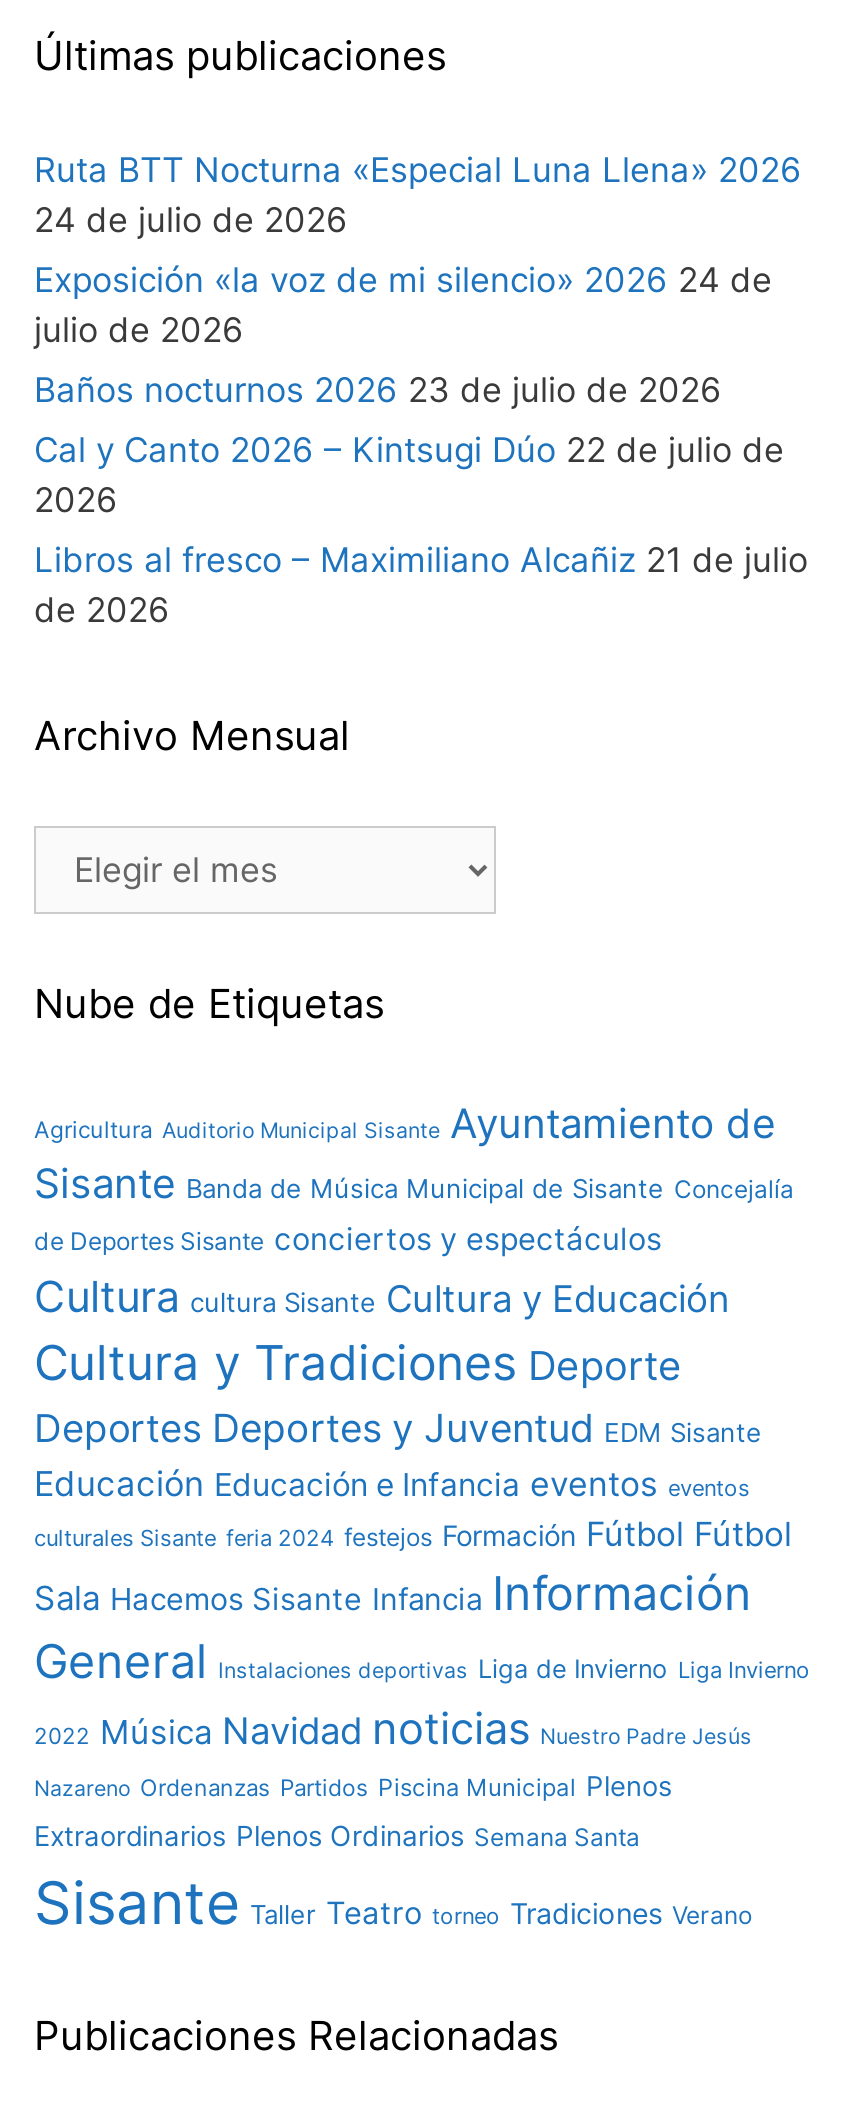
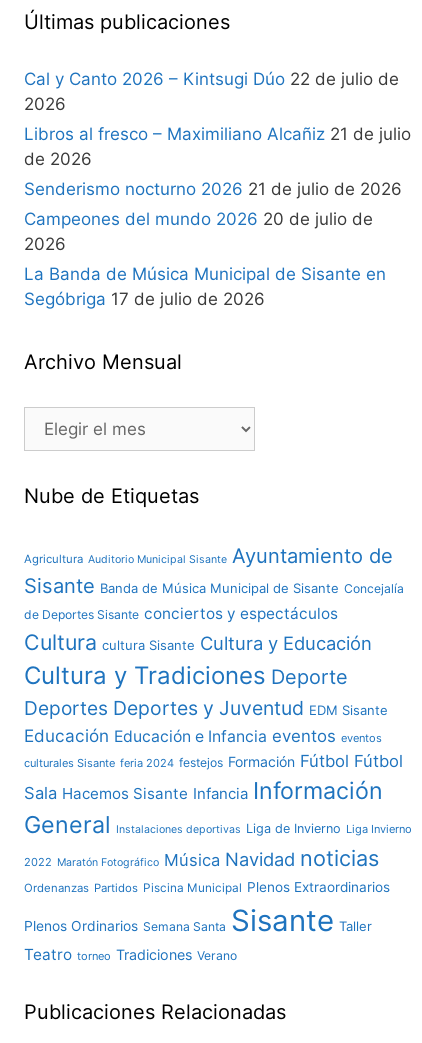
- Ruta BTT Nocturna «Especial Luna Llena» 2026
- 24 de julio de 2026
- Exposición «la voz de mi silencio» 2026 24 de
- julio de 2026
- Baños nocturnos 2026 23 de julio de 2026

moved up: Cal y Canto 2026 – Kintsugi Dúo 22 de julio de | 2026 | Libros al fresco – Maximiliano Alcañiz 21 de julio | de 2026

+ Senderismo nocturno 2026 21 de julio de 2026
+ Campeones del mundo 2026 20 de julio de
+ 2026
+ La Banda de Música Municipal de Sisante en
+ Segóbriga 17 de julio de 2026

- 2022 Música Navidad noticias Nuestro Padre Jesús
- Nazareno Ordenanzas Partidos Piscina Municipal Plenos
- Extraordinarios Plenos Ordinarios Semana Santa
- Sisante Taller Teatro torneo Tradiciones Verano
+ 2022 Maratón Fotográfico Música Navidad noticias
+ Ordenanzas Partidos Piscina Municipal Plenos Extraordinarios
+ Plenos Ordinarios Semana Santa Sisante Taller
+ Teatro torneo Tradiciones Verano
